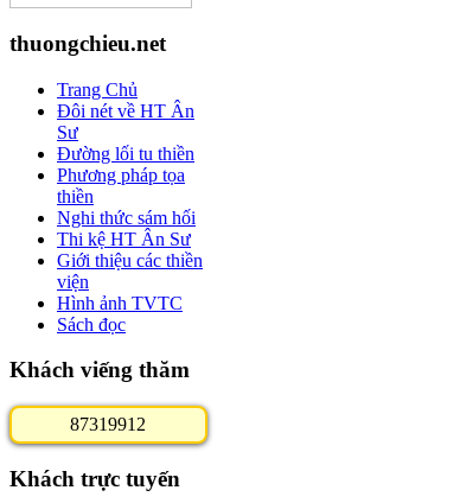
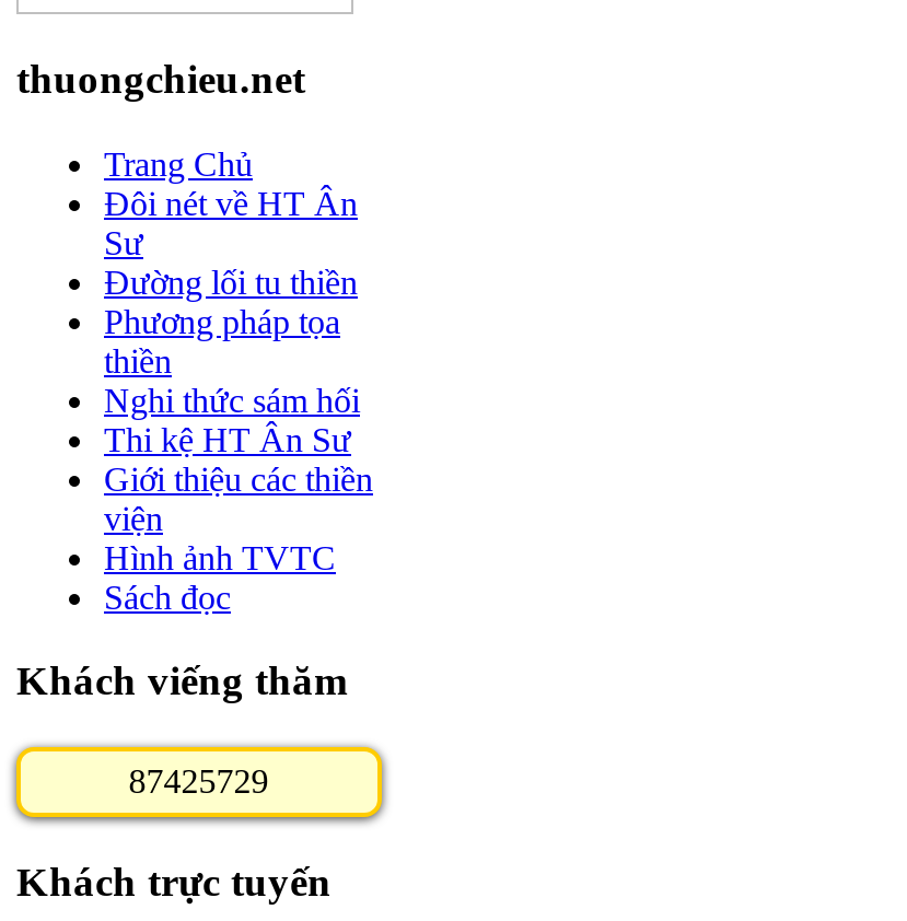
- 87319912
+ 87425729
